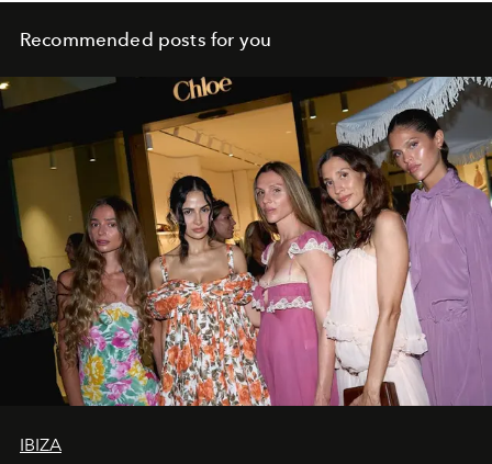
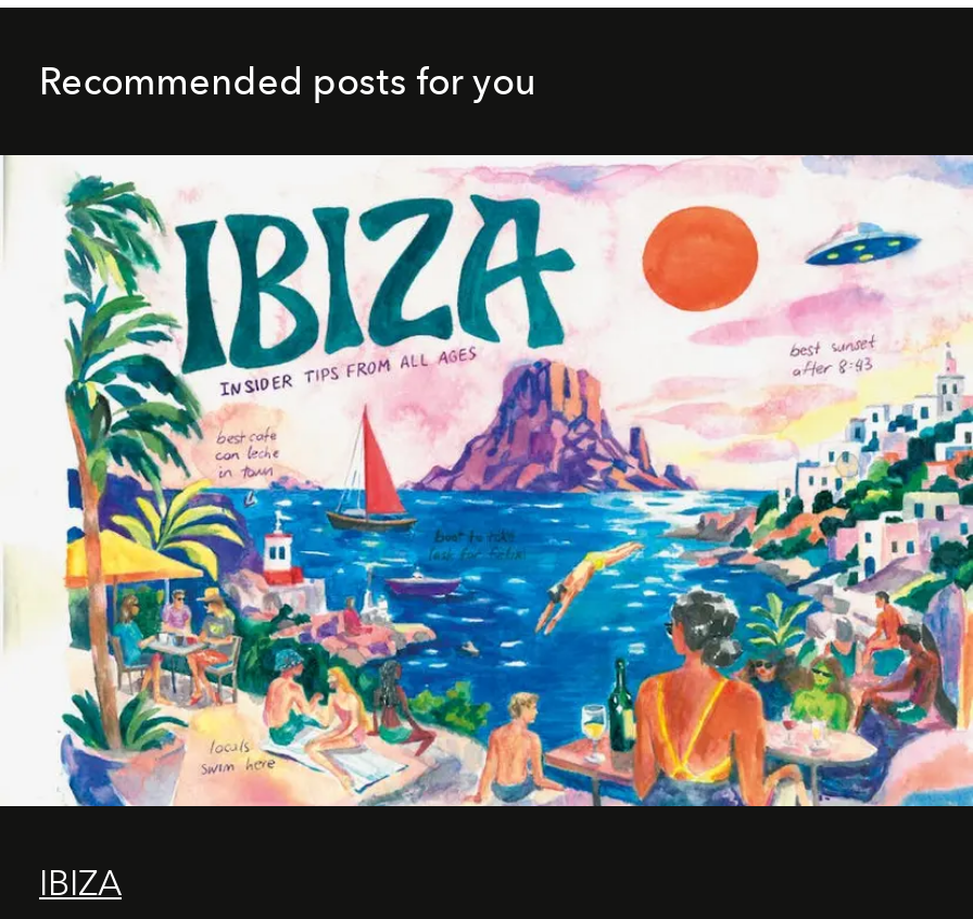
- [image]
+ [image]
